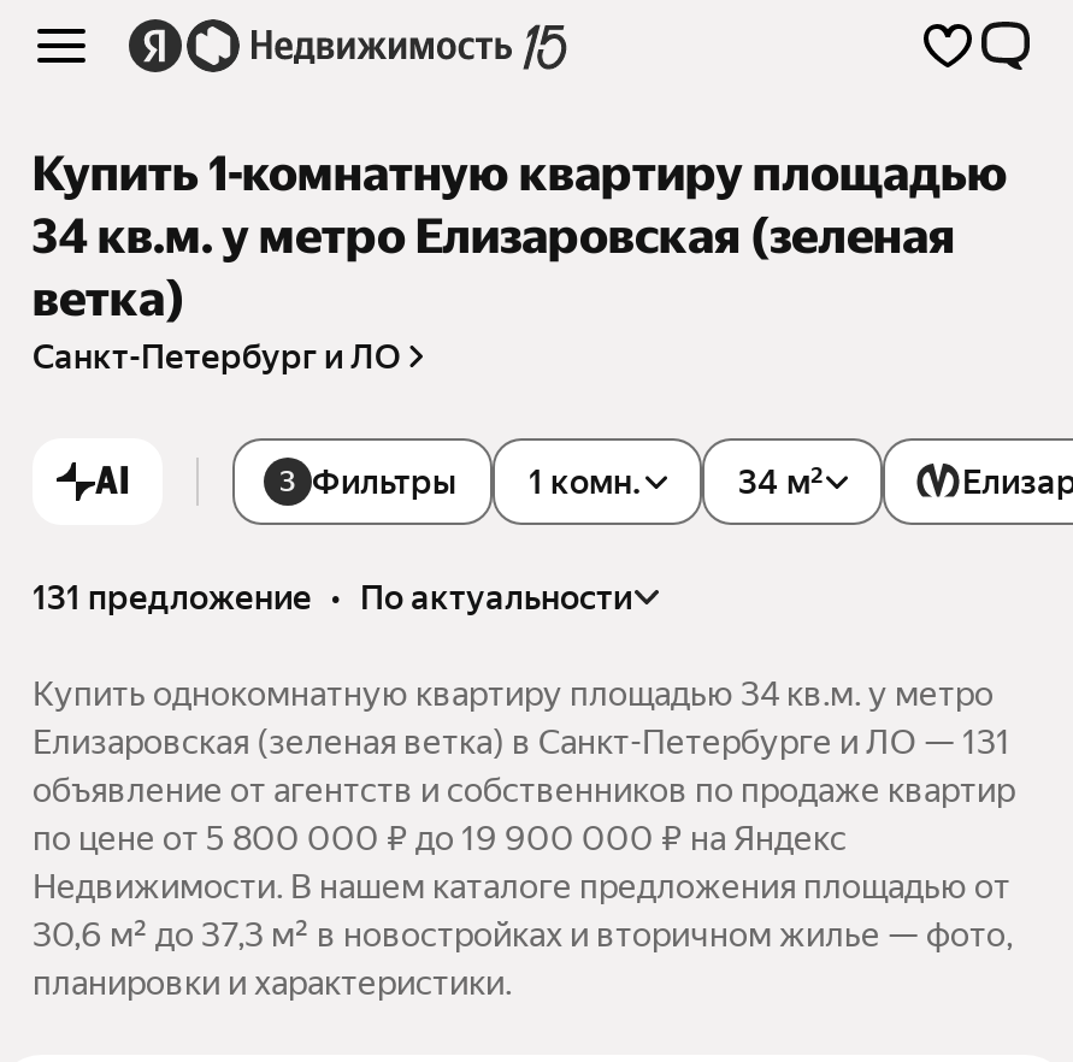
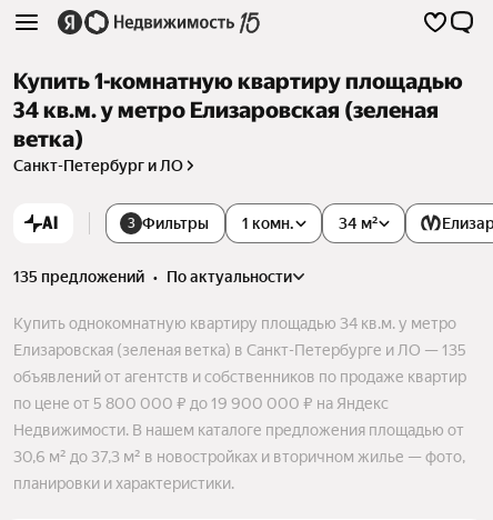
- 131 предложение • по актуальности
+ 135 предложений • по актуальности

- Елизаровская (зеленая ветка) в Санкт-Петербурге и ЛО — 131
+ Елизаровская (зеленая ветка) в Санкт-Петербурге и ЛО — 135

- объявление от агентств и собственников по продаже квартир
+ объявлений от агентств и собственников по продаже квартир
